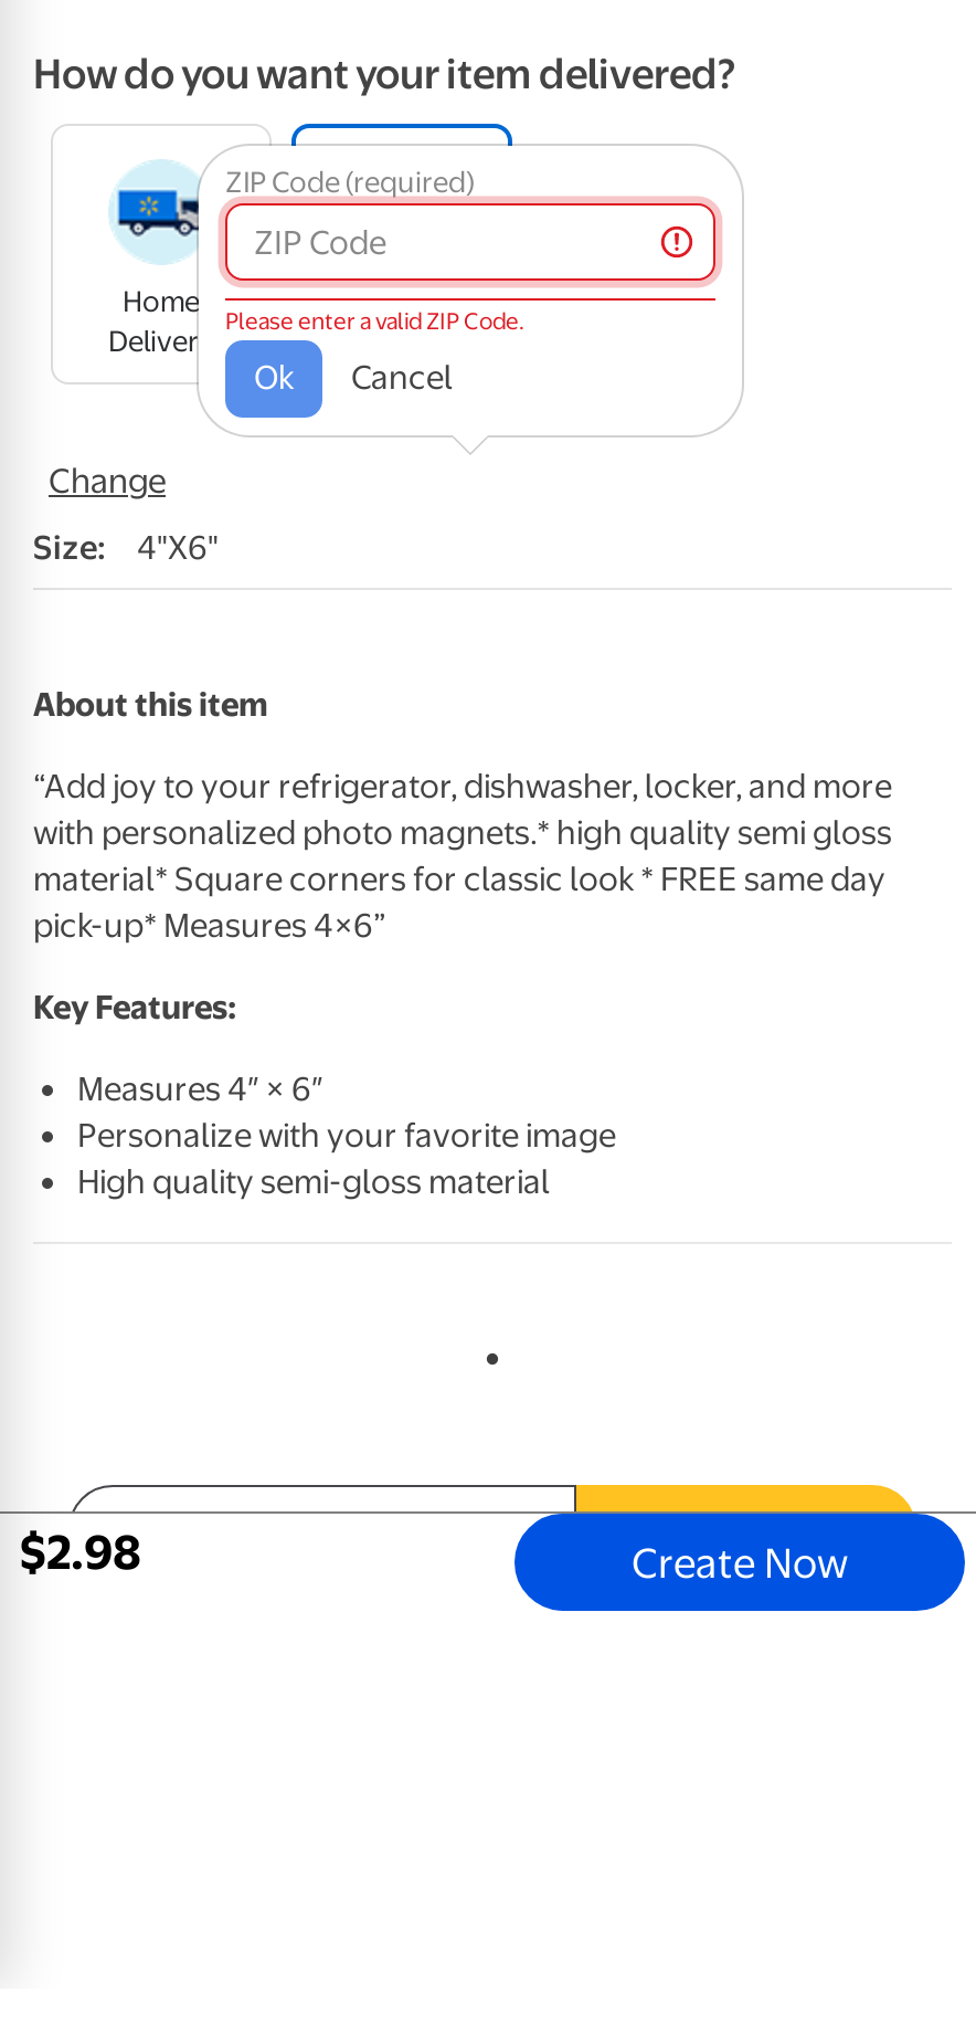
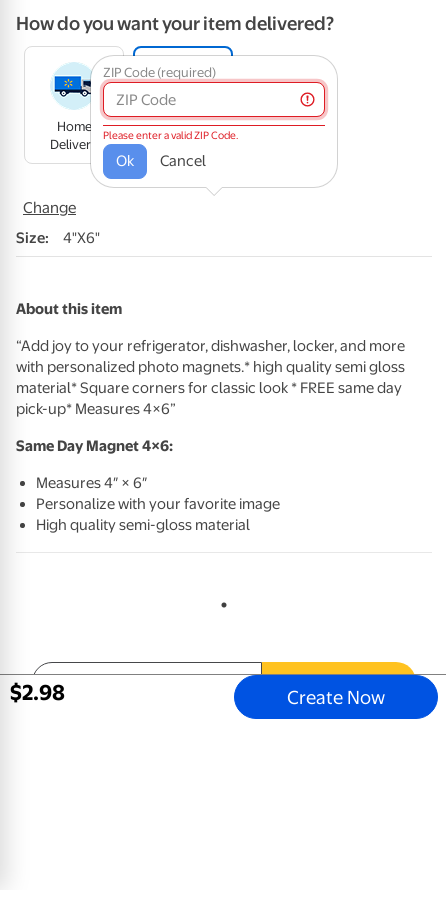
- Key Features:
+ Same Day Magnet 4×6:
